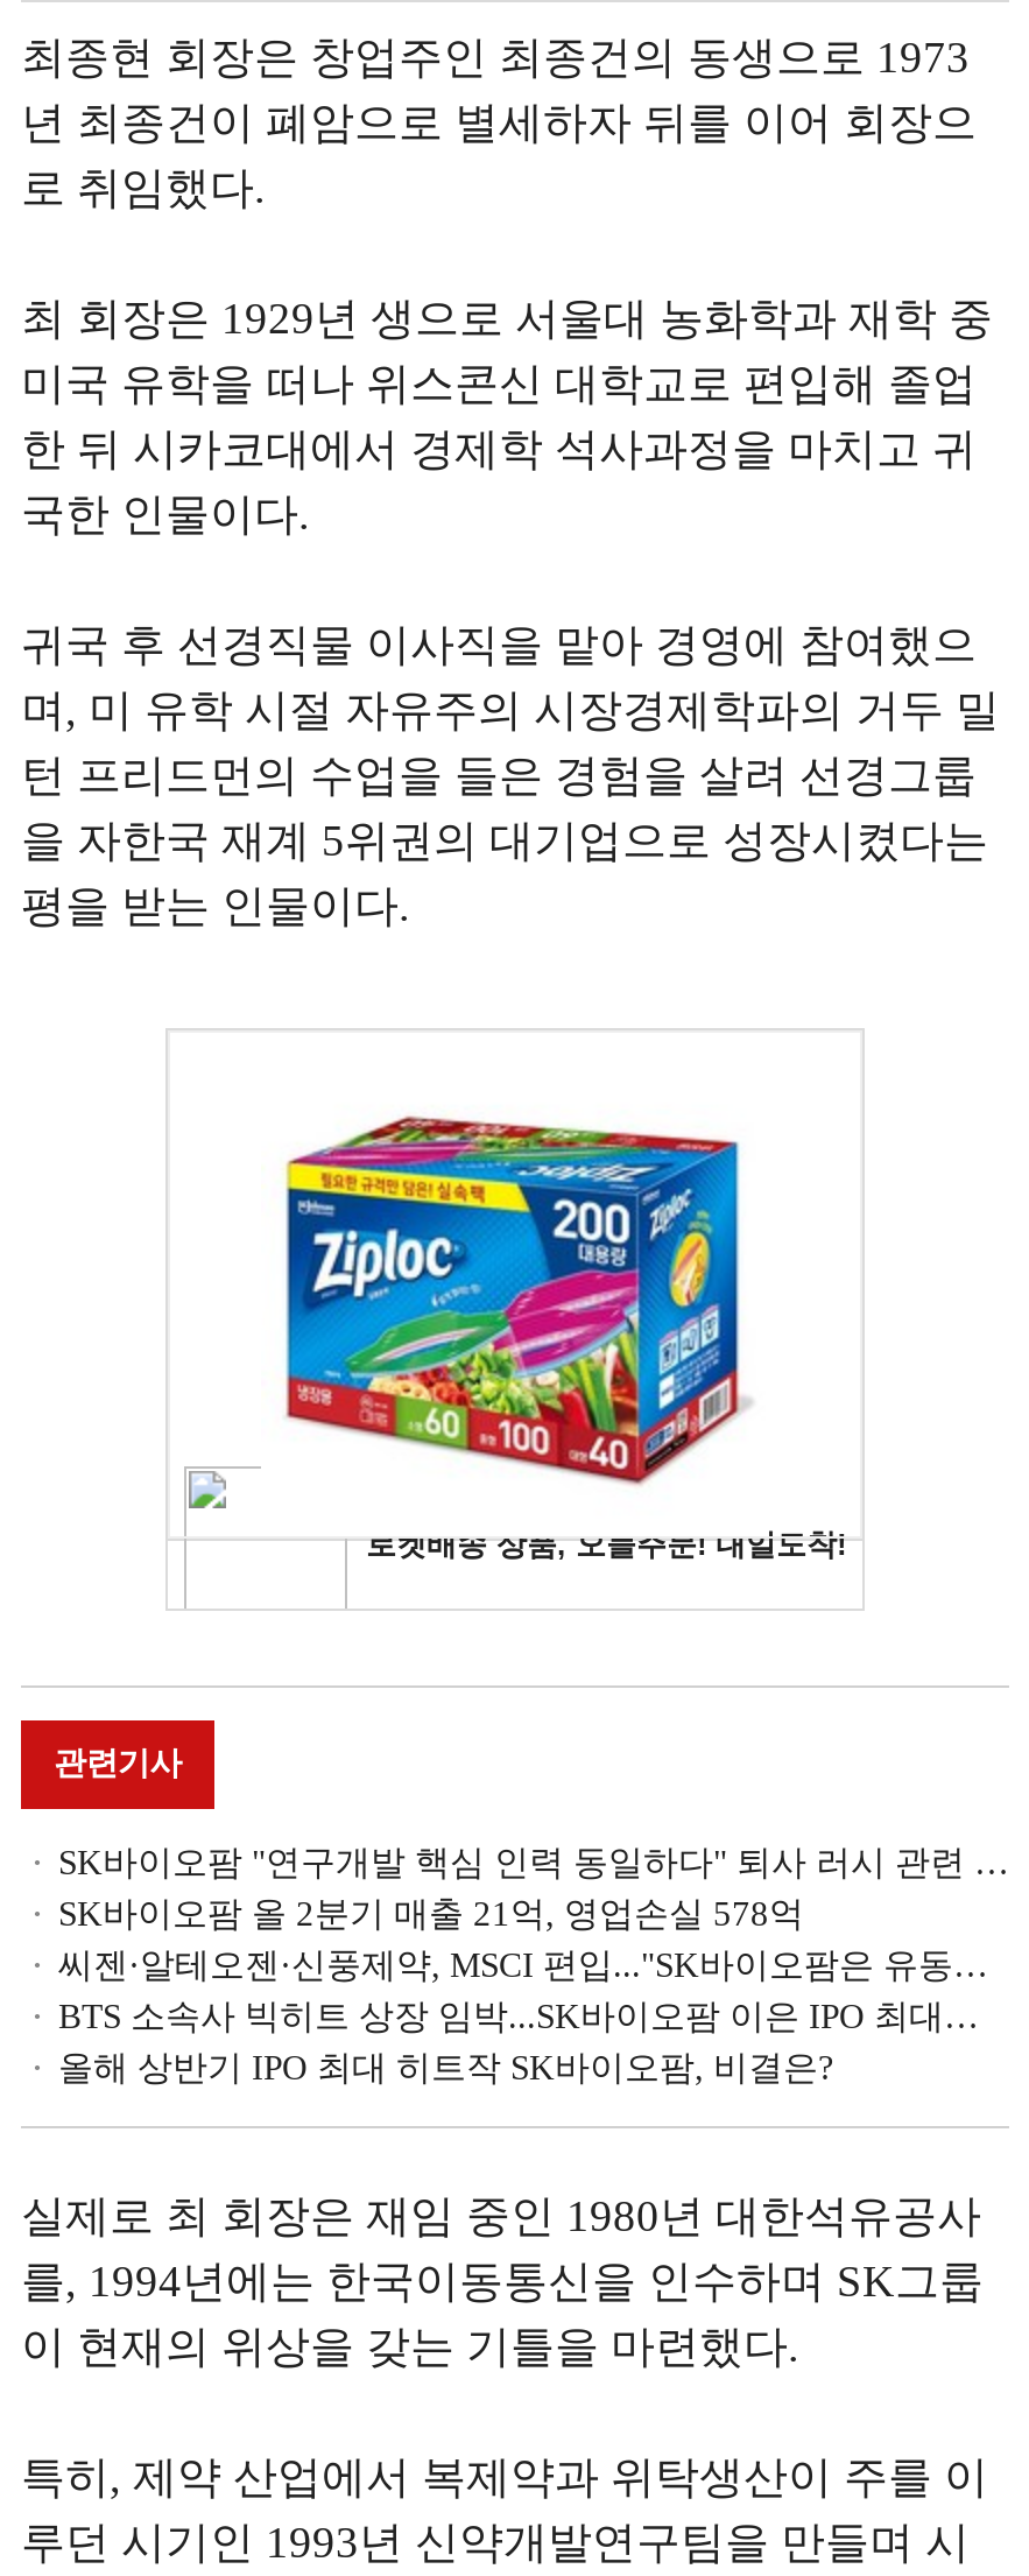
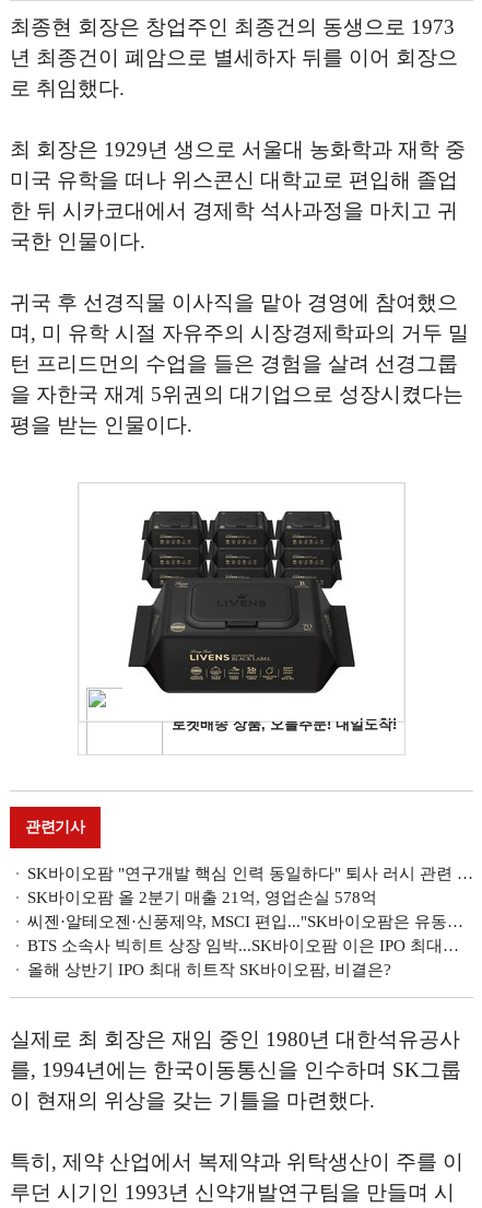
- [image]
+ [image]
